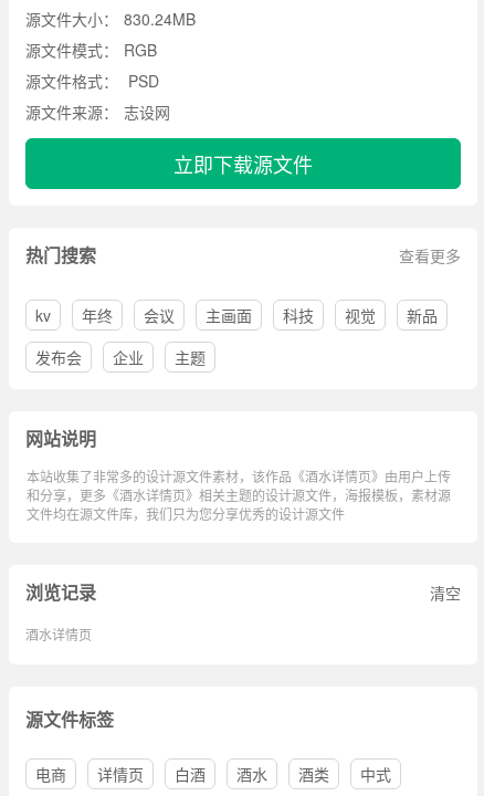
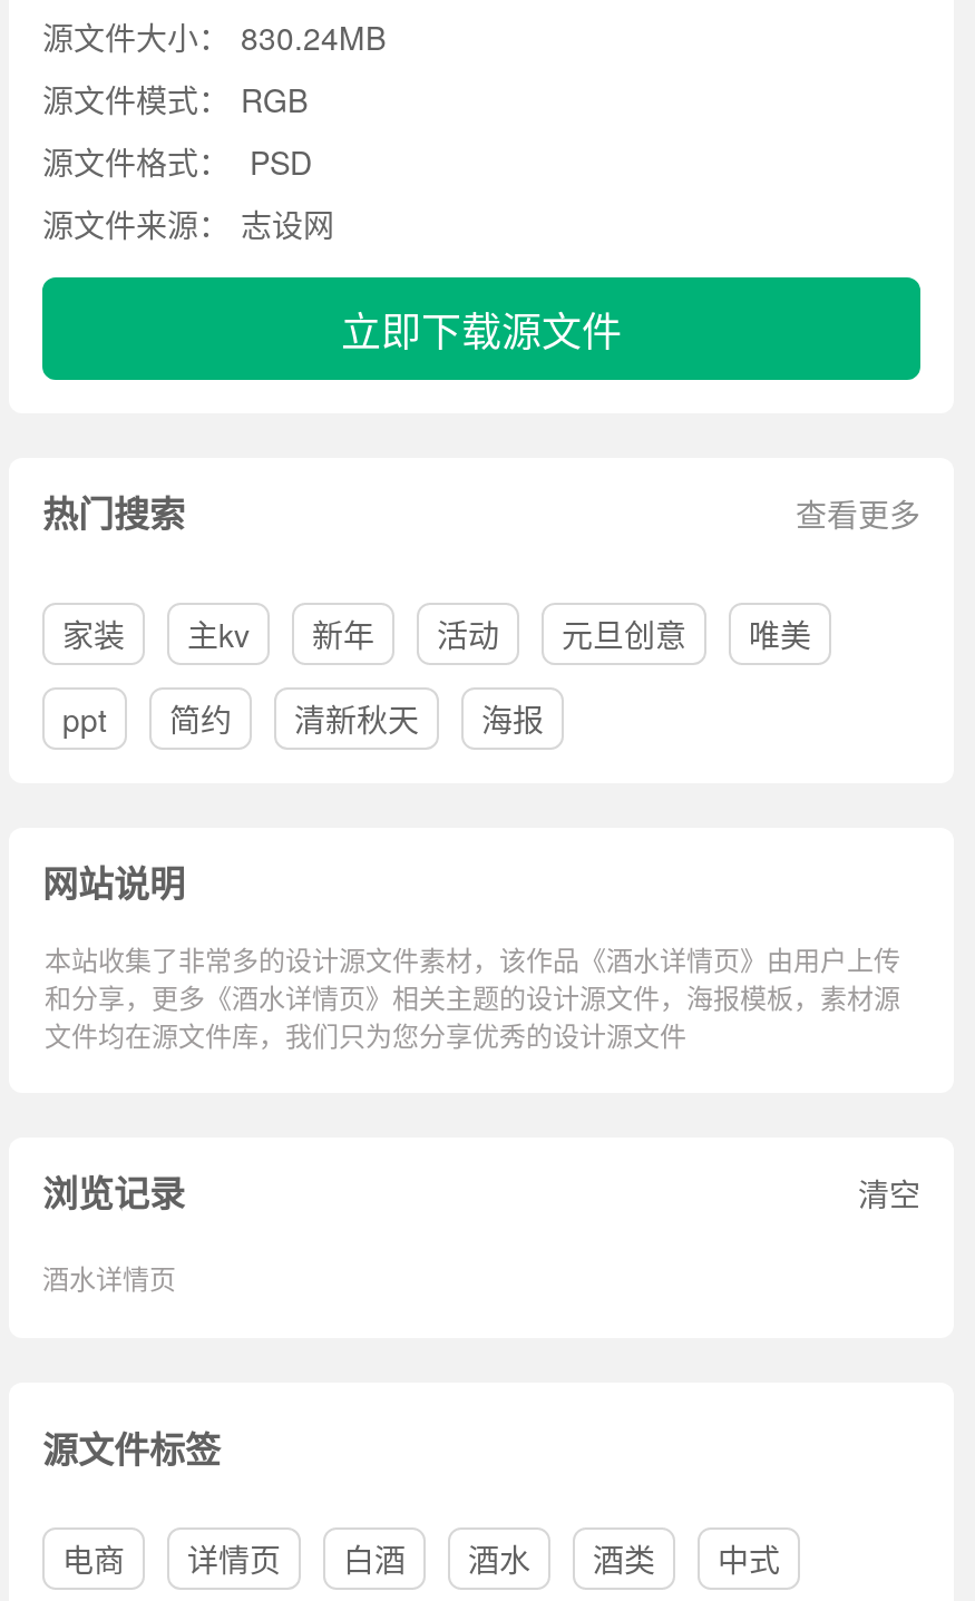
- kv
- 年终
- 会议
- 主画面
- 科技
- 视觉
- 新品
+ 家装
+ 主kv
+ 新年
+ 活动
+ 元旦创意
+ 唯美

- 发布会
- 企业
- 主题
+ ppt
+ 简约
+ 清新秋天
+ 海报
